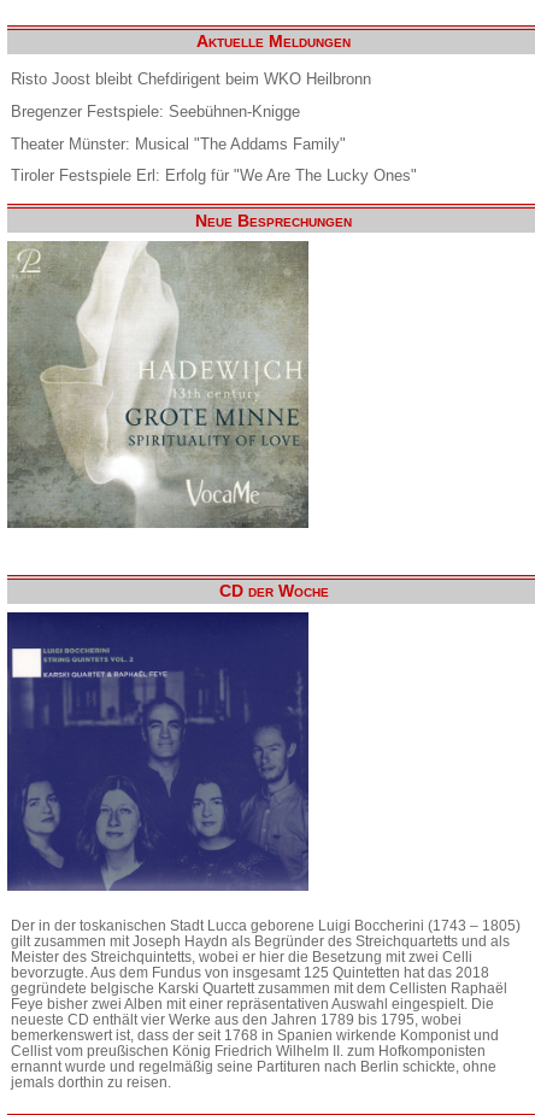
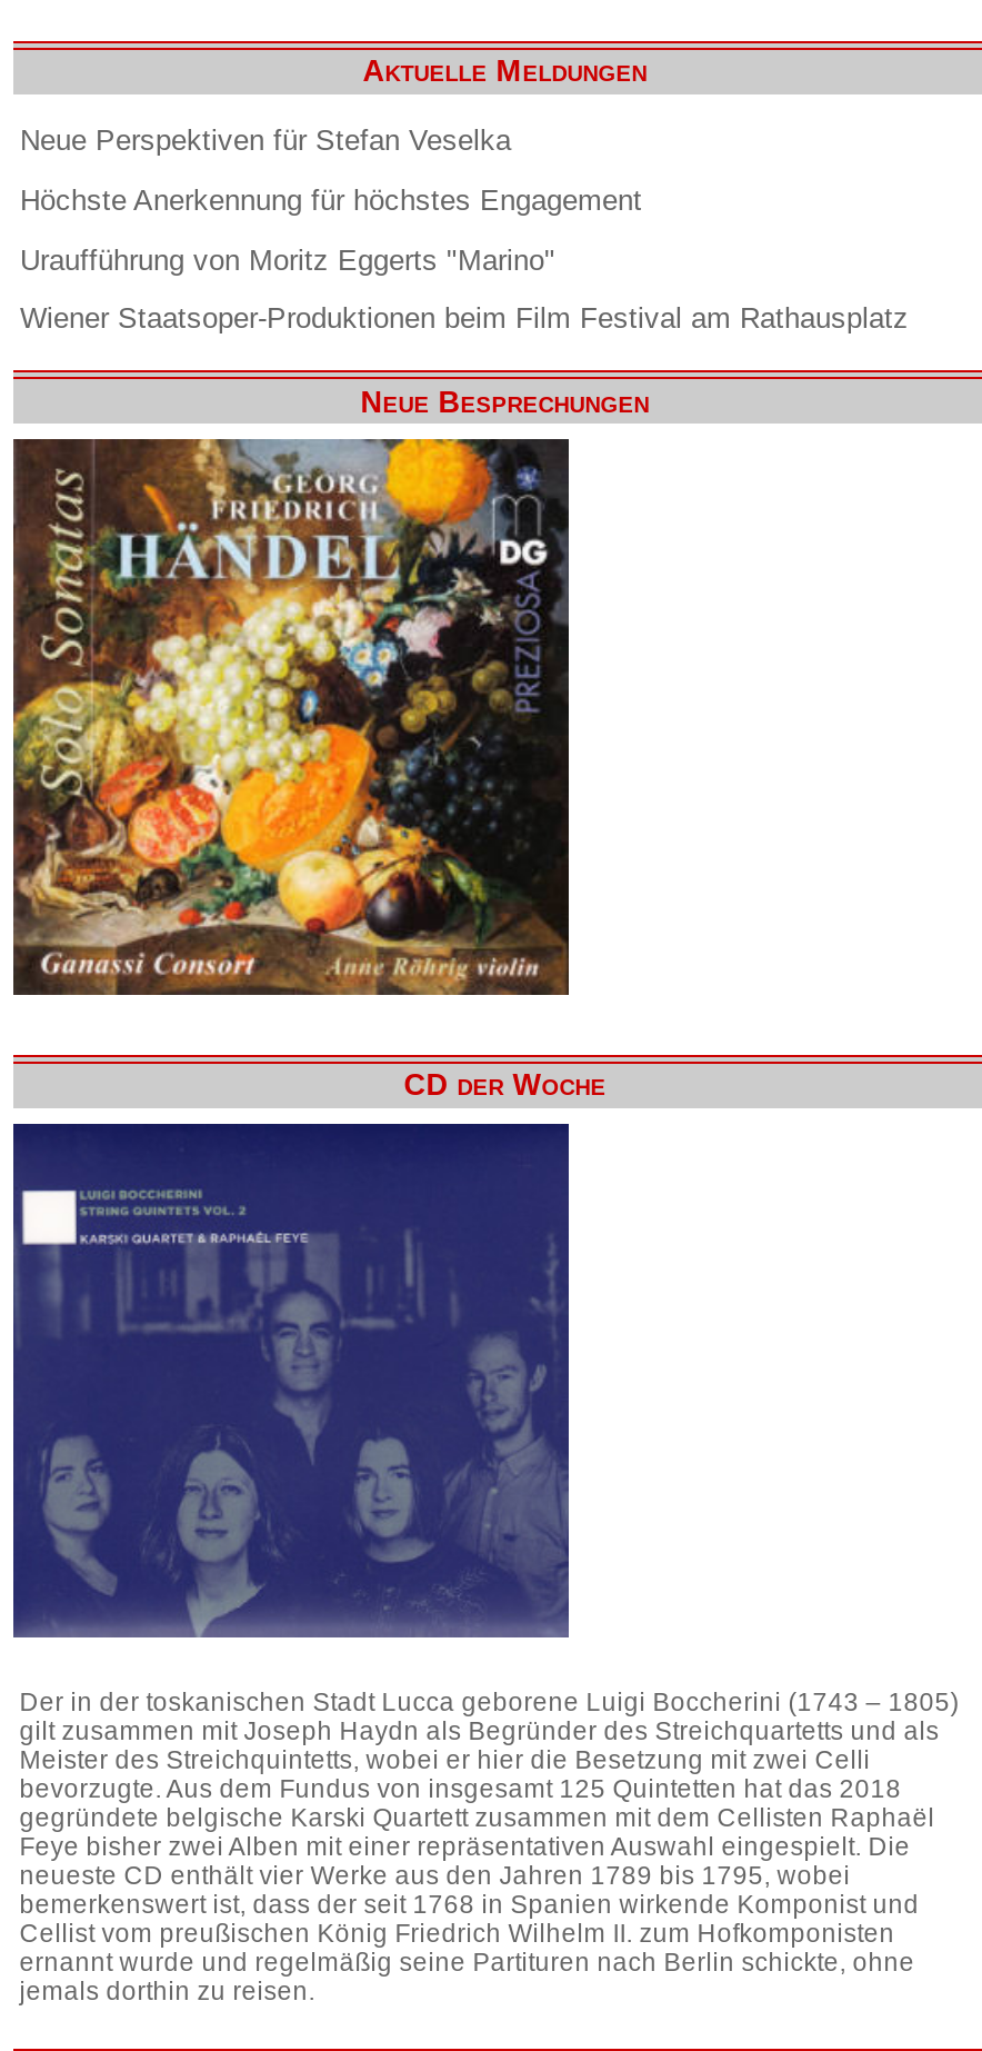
- Risto Joost bleibt Chefdirigent beim WKO Heilbronn
+ Neue Perspektiven für Stefan Veselka

- Bregenzer Festspiele: Seebühnen-Knigge
+ Höchste Anerkennung für höchstes Engagement

- Theater Münster: Musical "The Addams Family"
+ Uraufführung von Moritz Eggerts "Marino"

- Tiroler Festspiele Erl: Erfolg für "We Are The Lucky Ones"
+ Wiener Staatsoper-Produktionen beim Film Festival am Rathausplatz

- [image]
+ [image]
